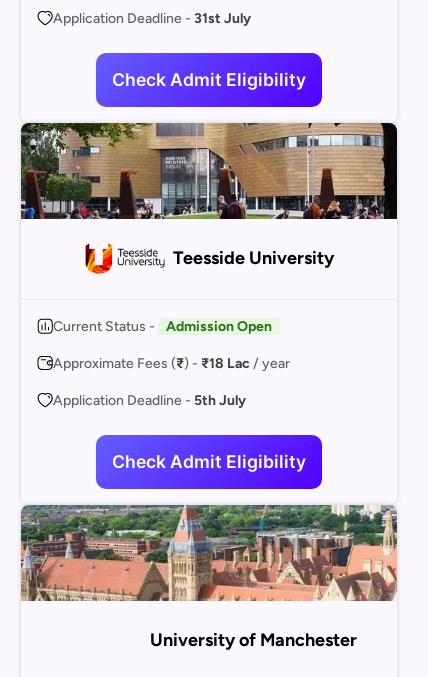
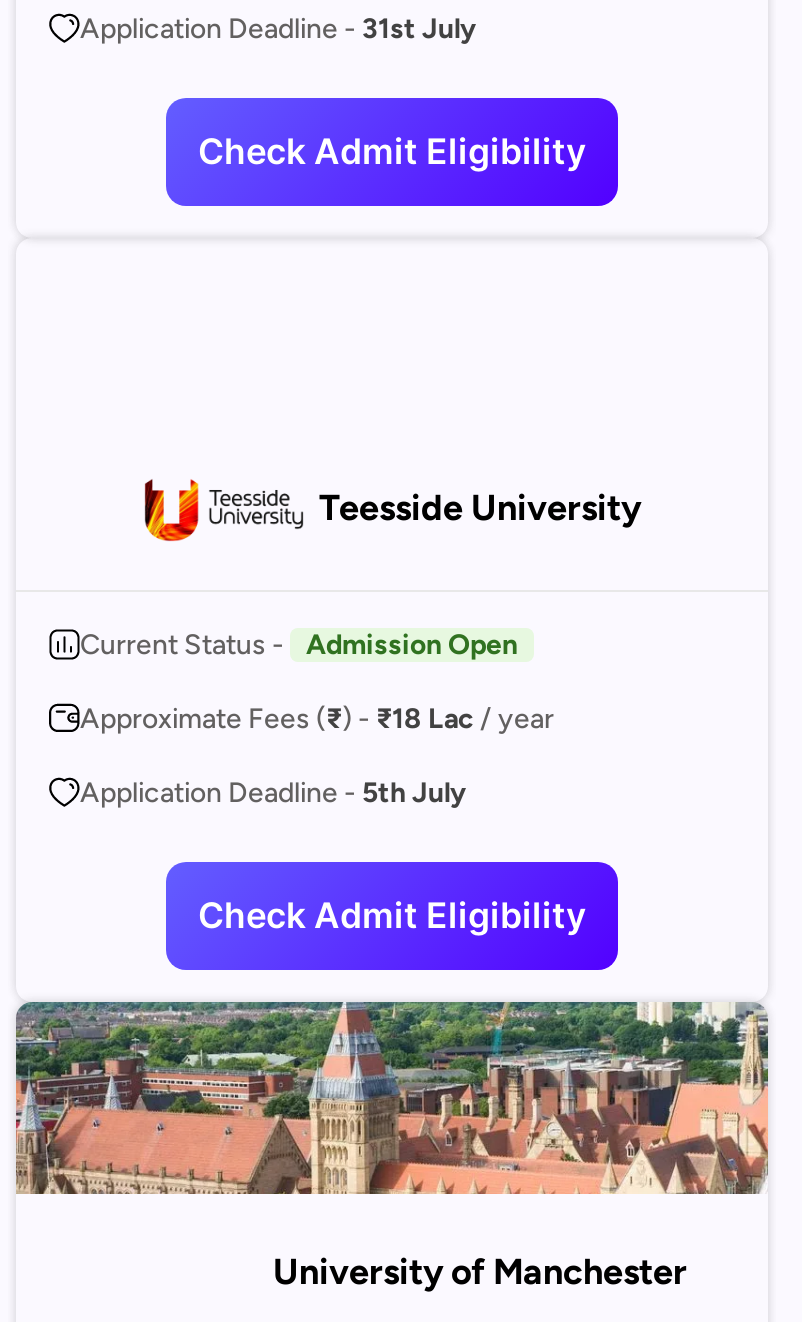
- [image]
